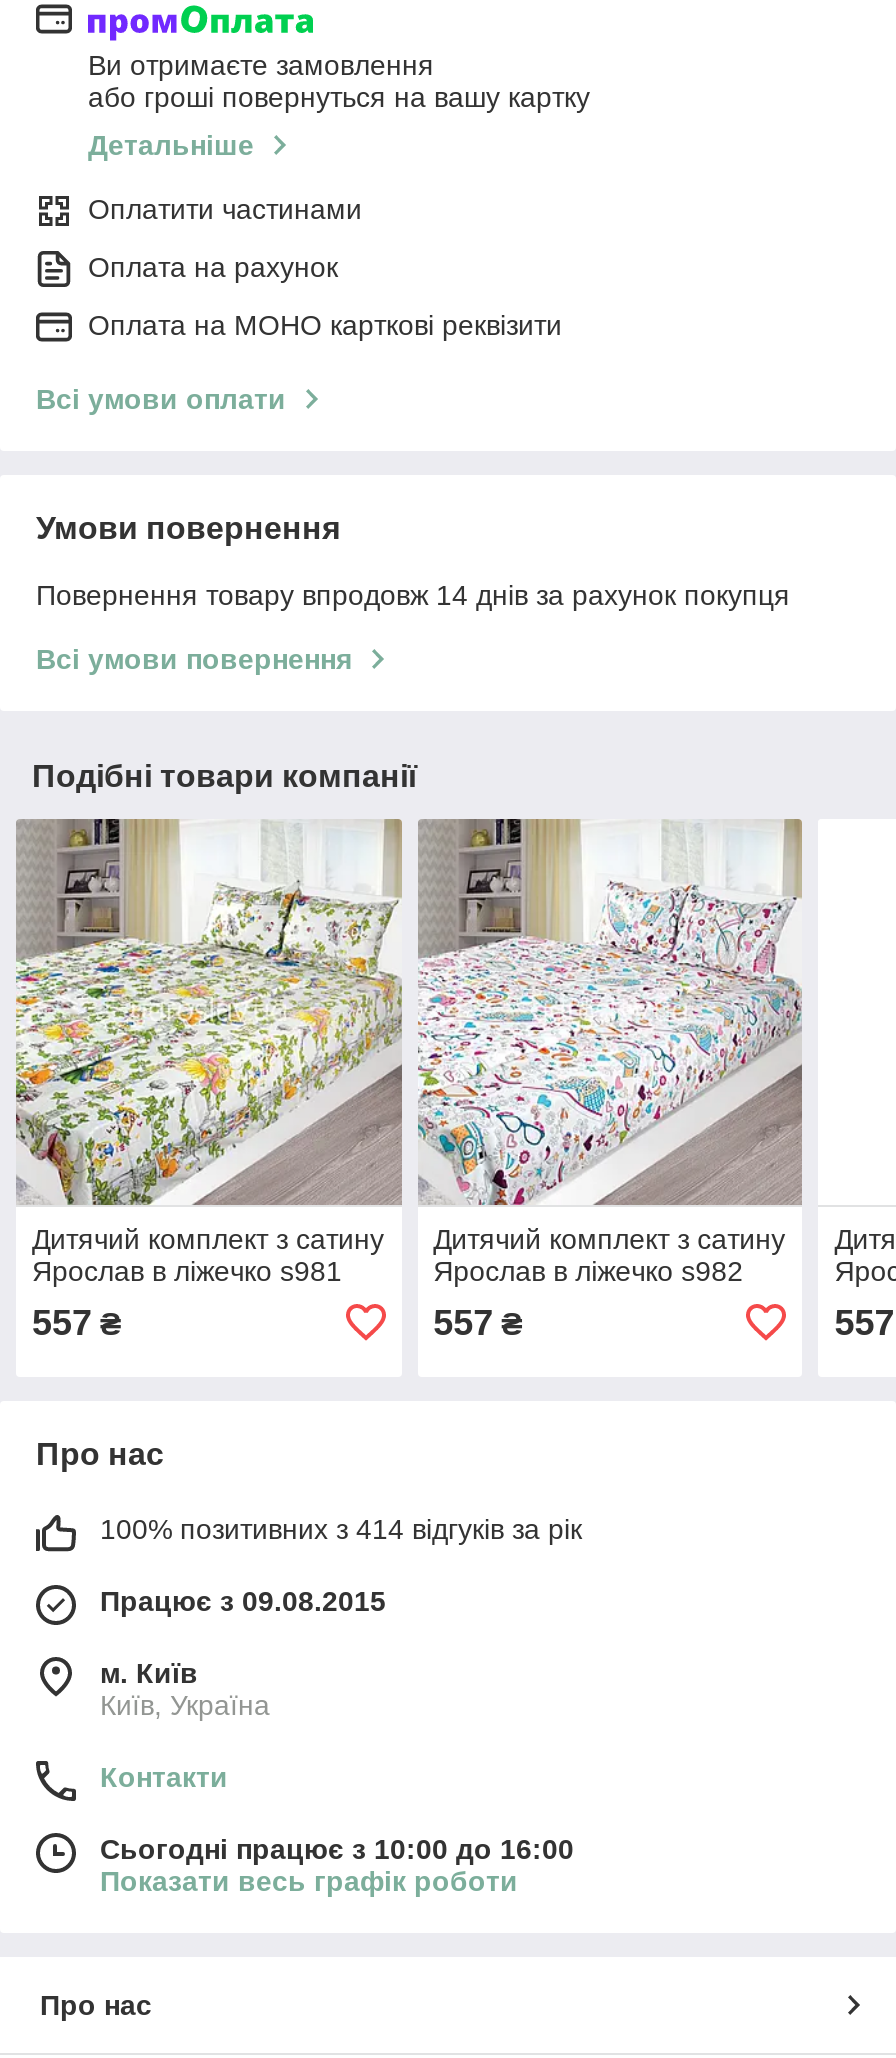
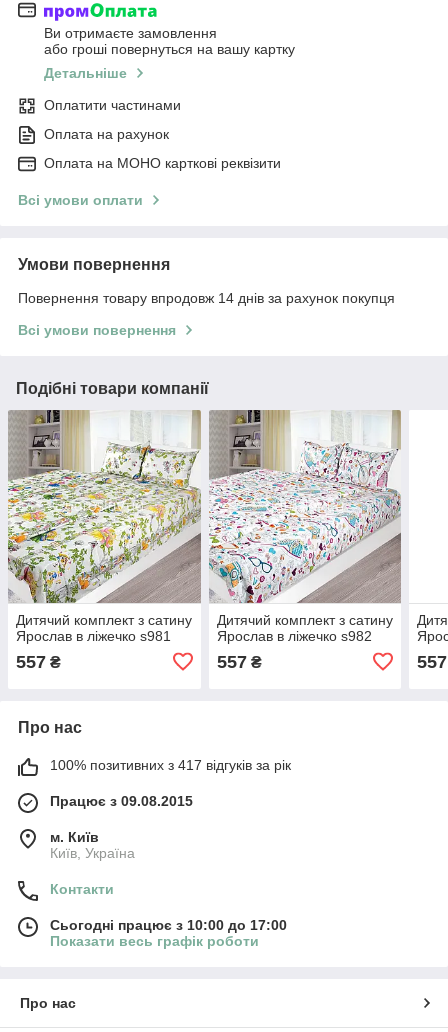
- 100% позитивних з 414 відгуків за рік
+ 100% позитивних з 417 відгуків за рік

- Сьогодні працює з 10:00 до 16:00
+ Сьогодні працює з 10:00 до 17:00
